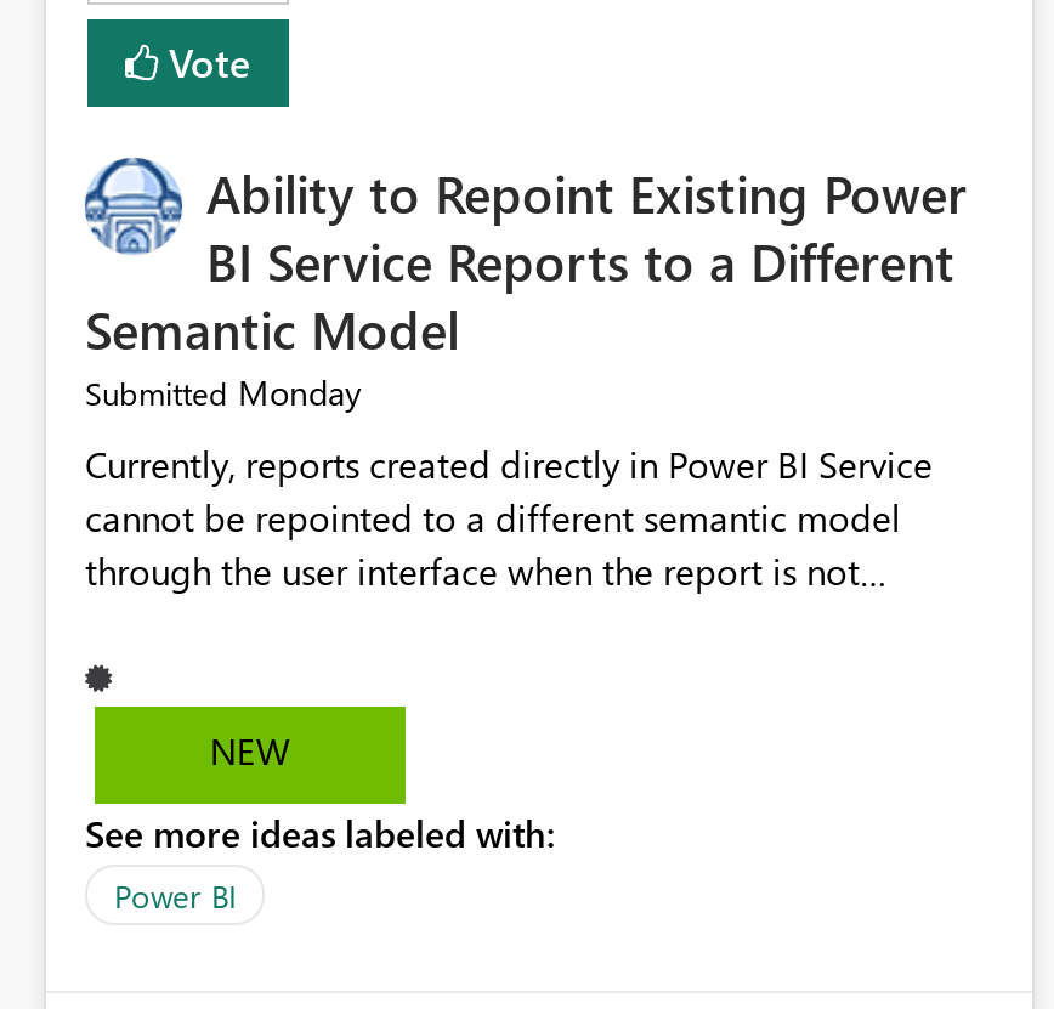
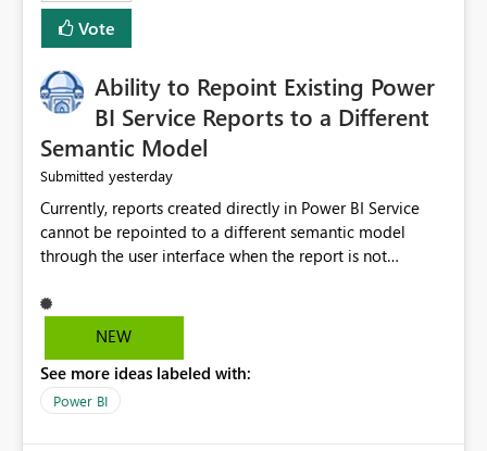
- Submitted Monday
+ Submitted yesterday
